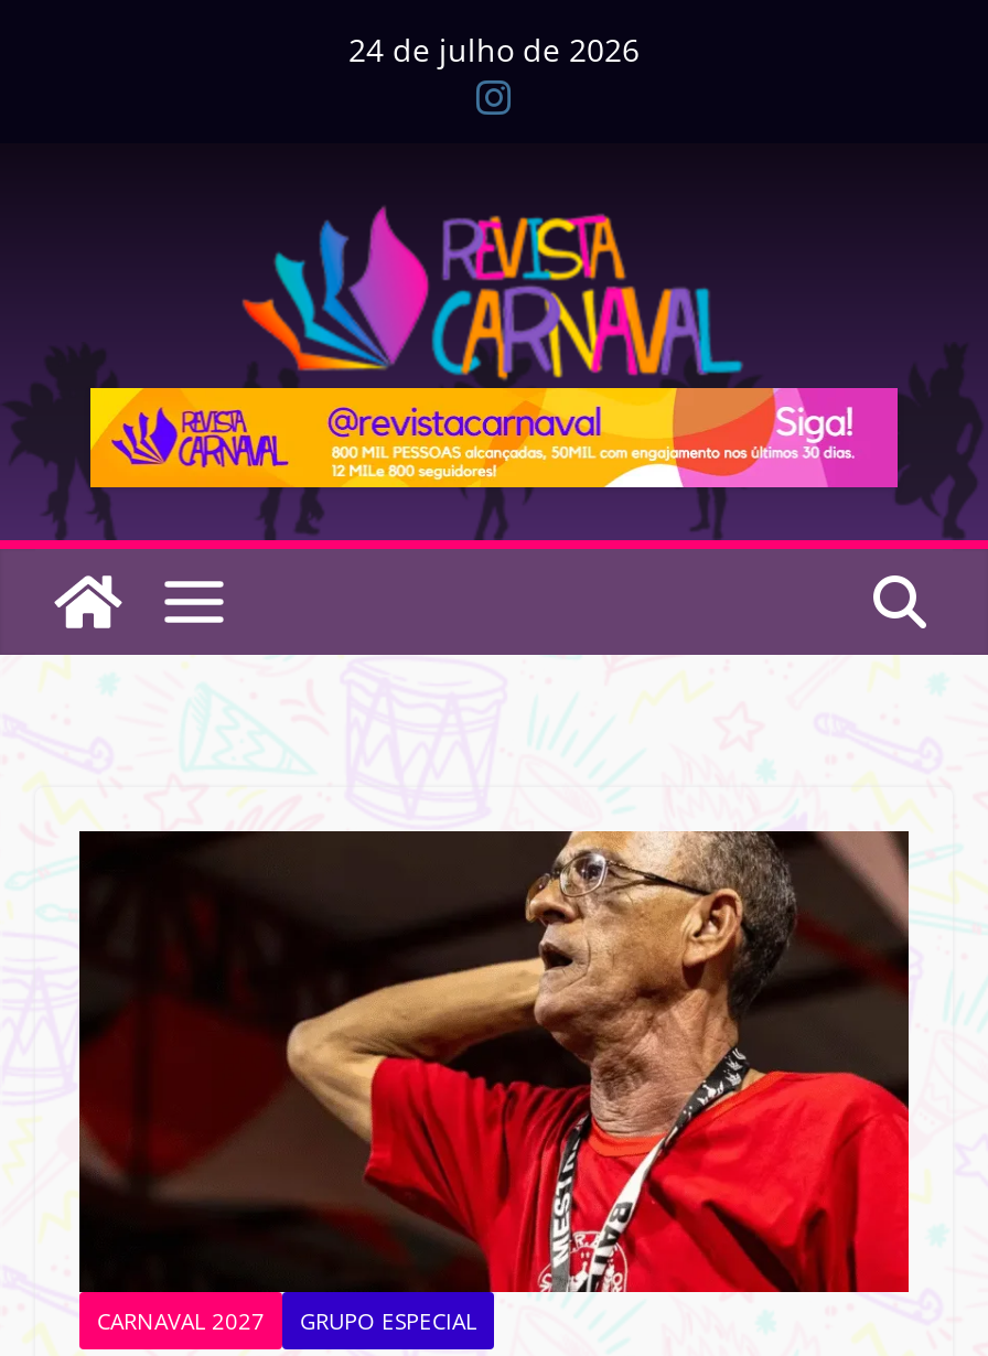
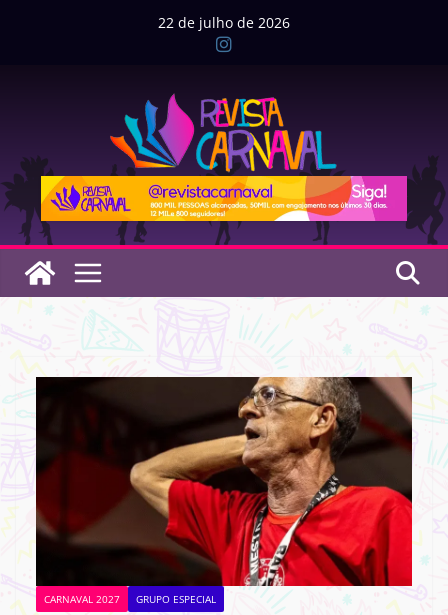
- 24 de julho de 2026
+ 22 de julho de 2026
